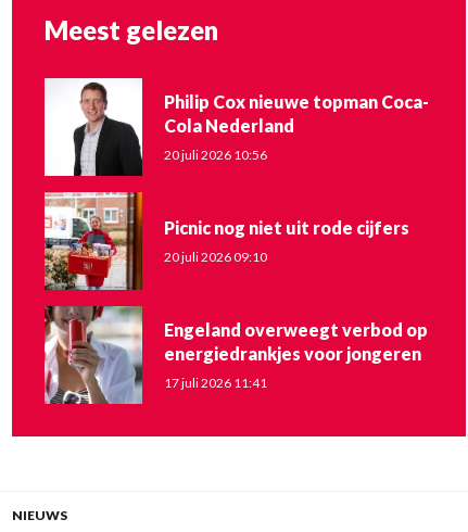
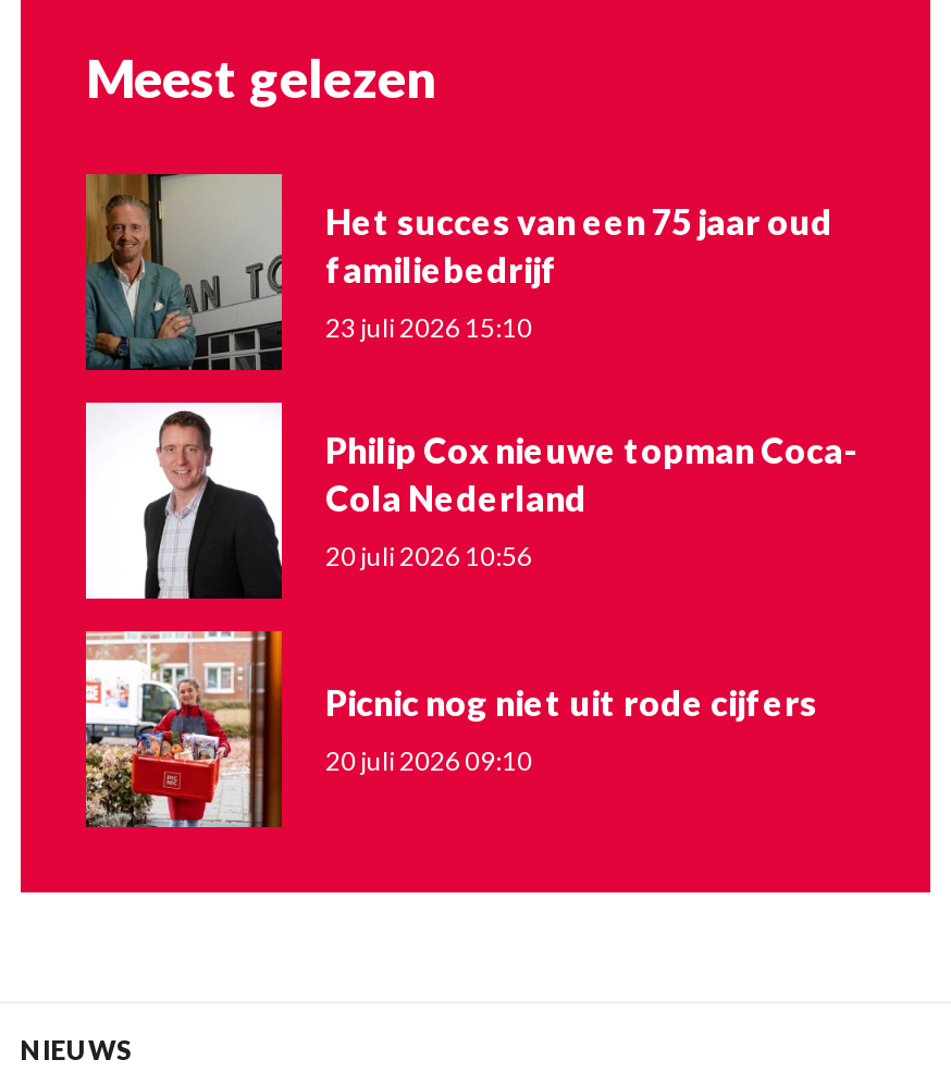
+ [image]
+ Het succes van een 75 jaar oud
+ familiebedrijf
+ 23 juli 2026 15:10

moved down: [image] | Philip Cox nieuwe topman Coca- | Cola Nederland | 20 juli 2026 10:56 | Picnic nog niet uit rode cijfers | 20 juli 2026 09:10

- [image]
- Engeland overweegt verbod op
- energiedrankjes voor jongeren
- 17 juli 2026 11:41
